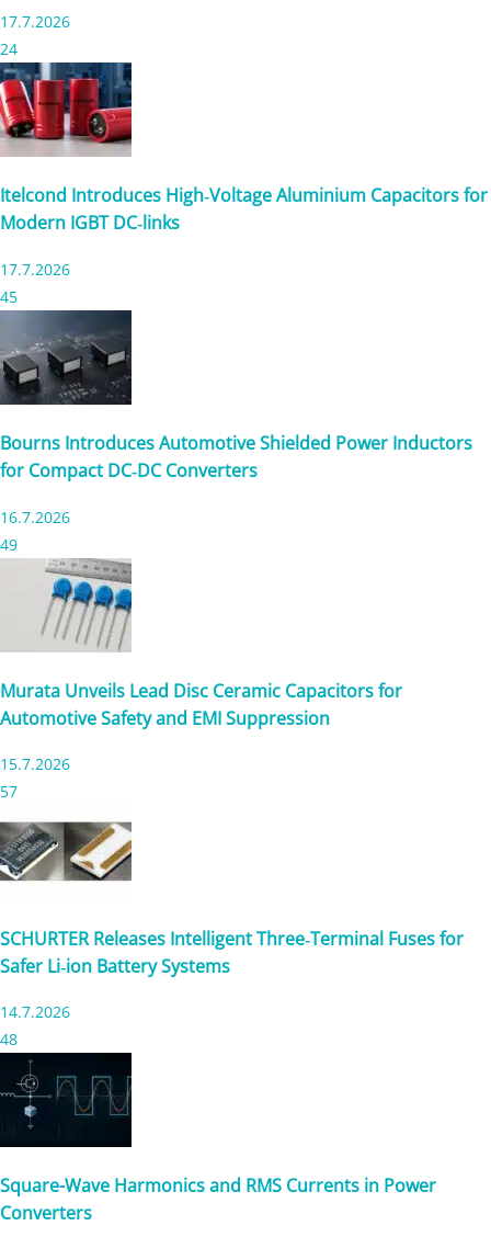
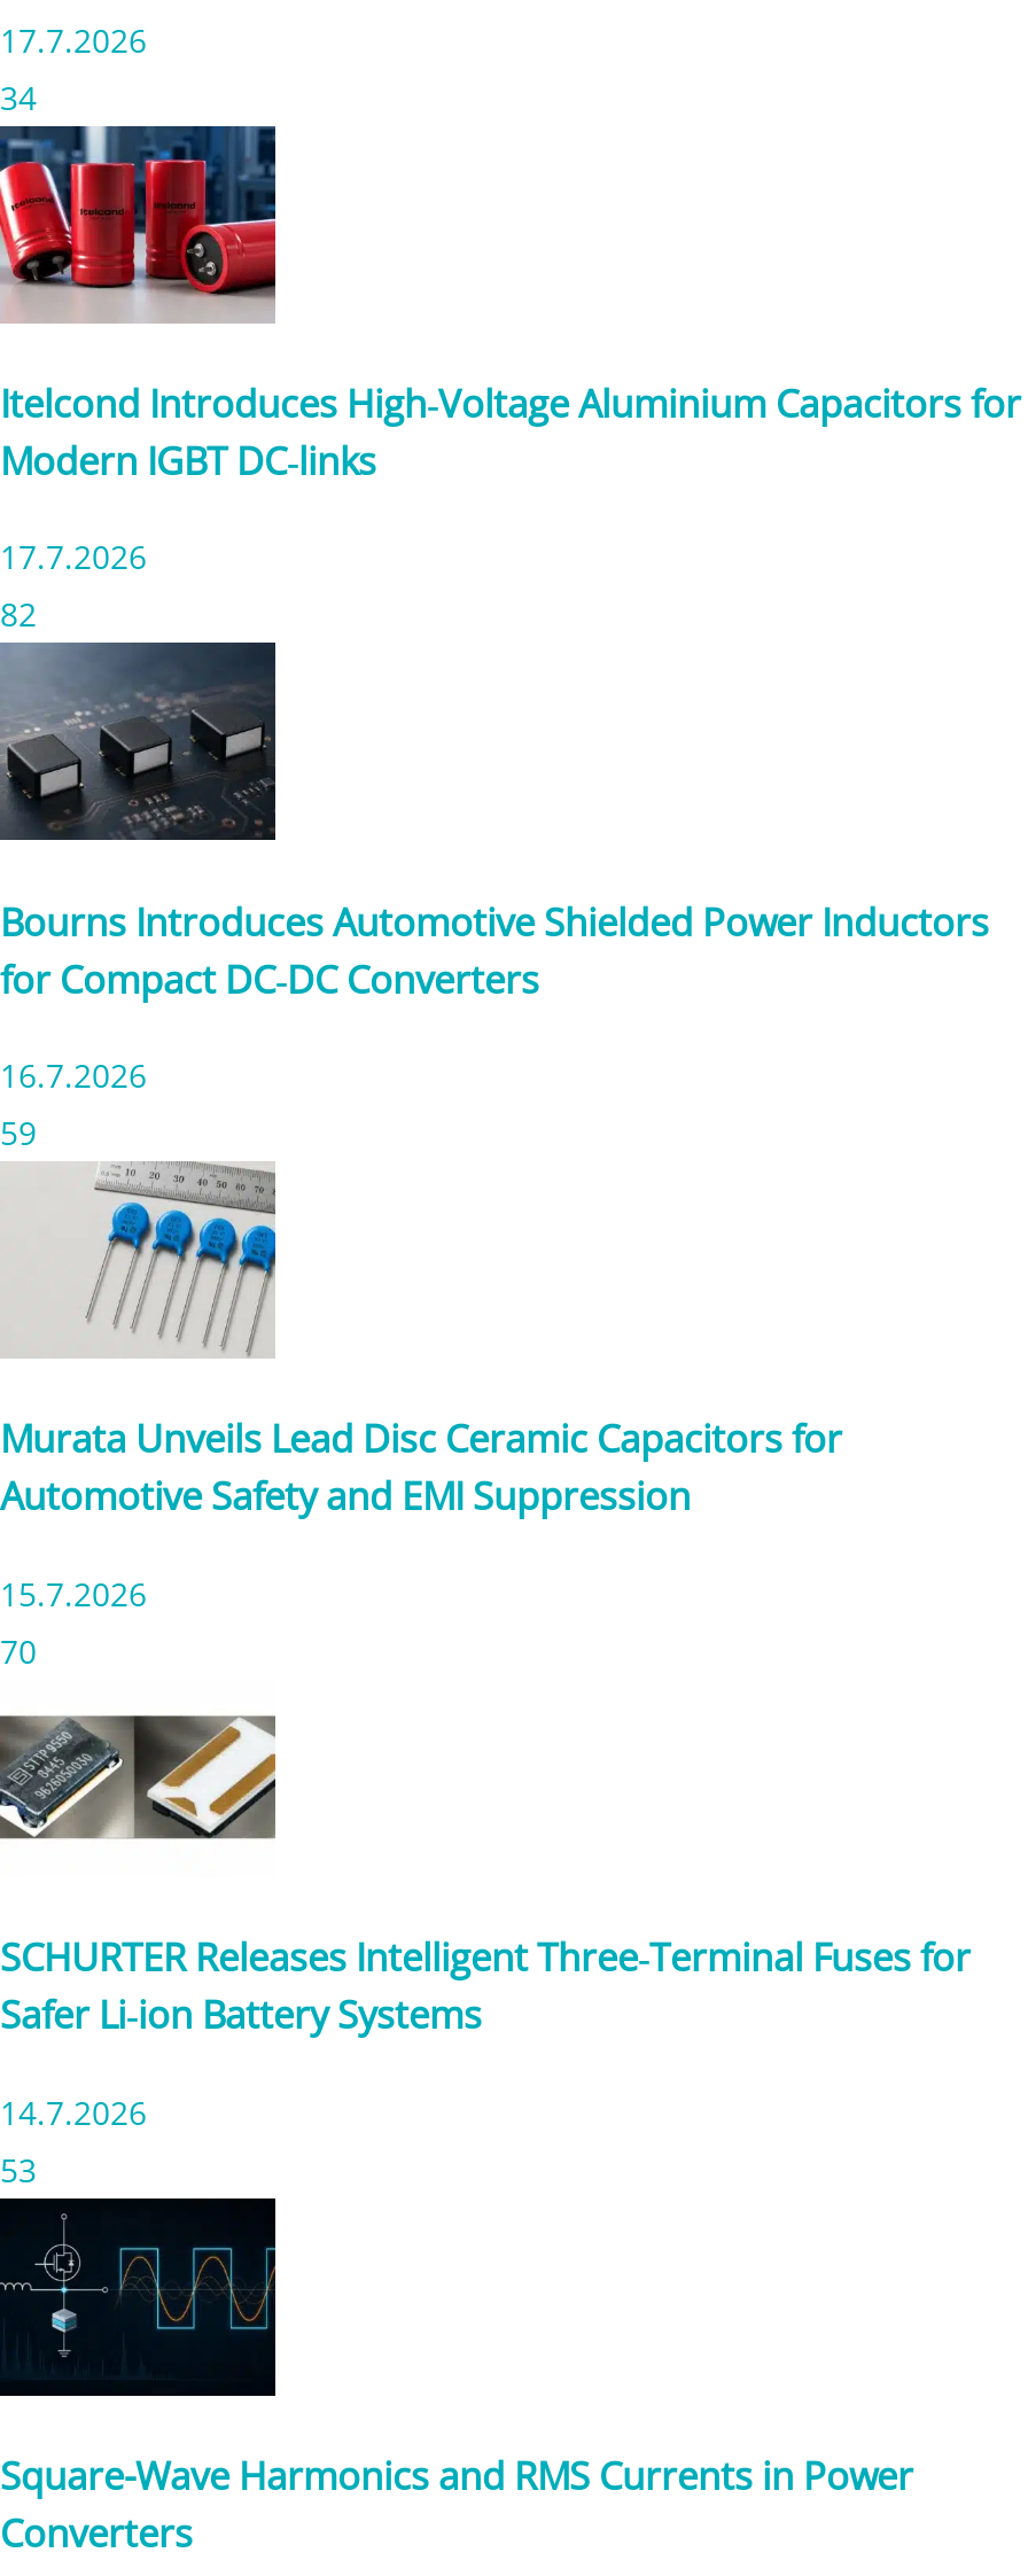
- 24
+ 34

- 45
+ 82

- 49
+ 59

- 57
+ 70

- 48
+ 53
